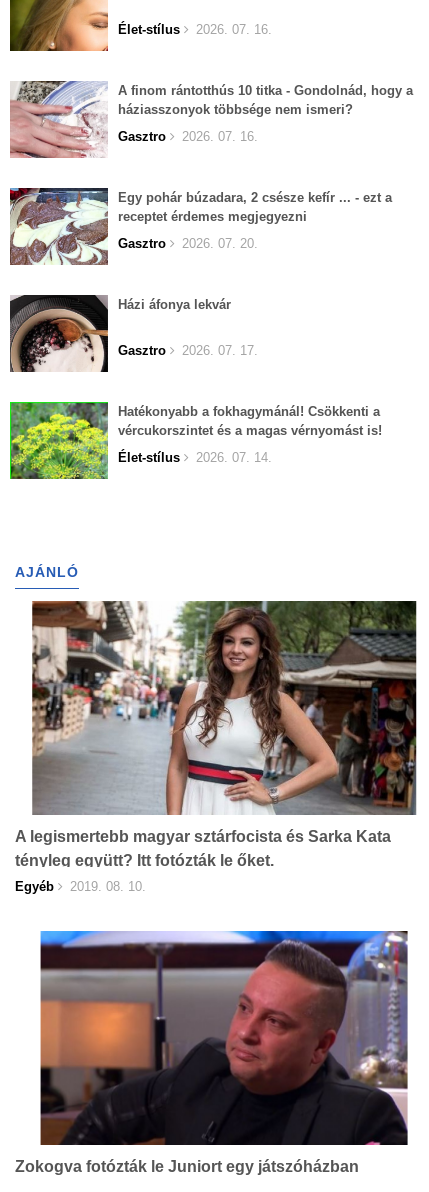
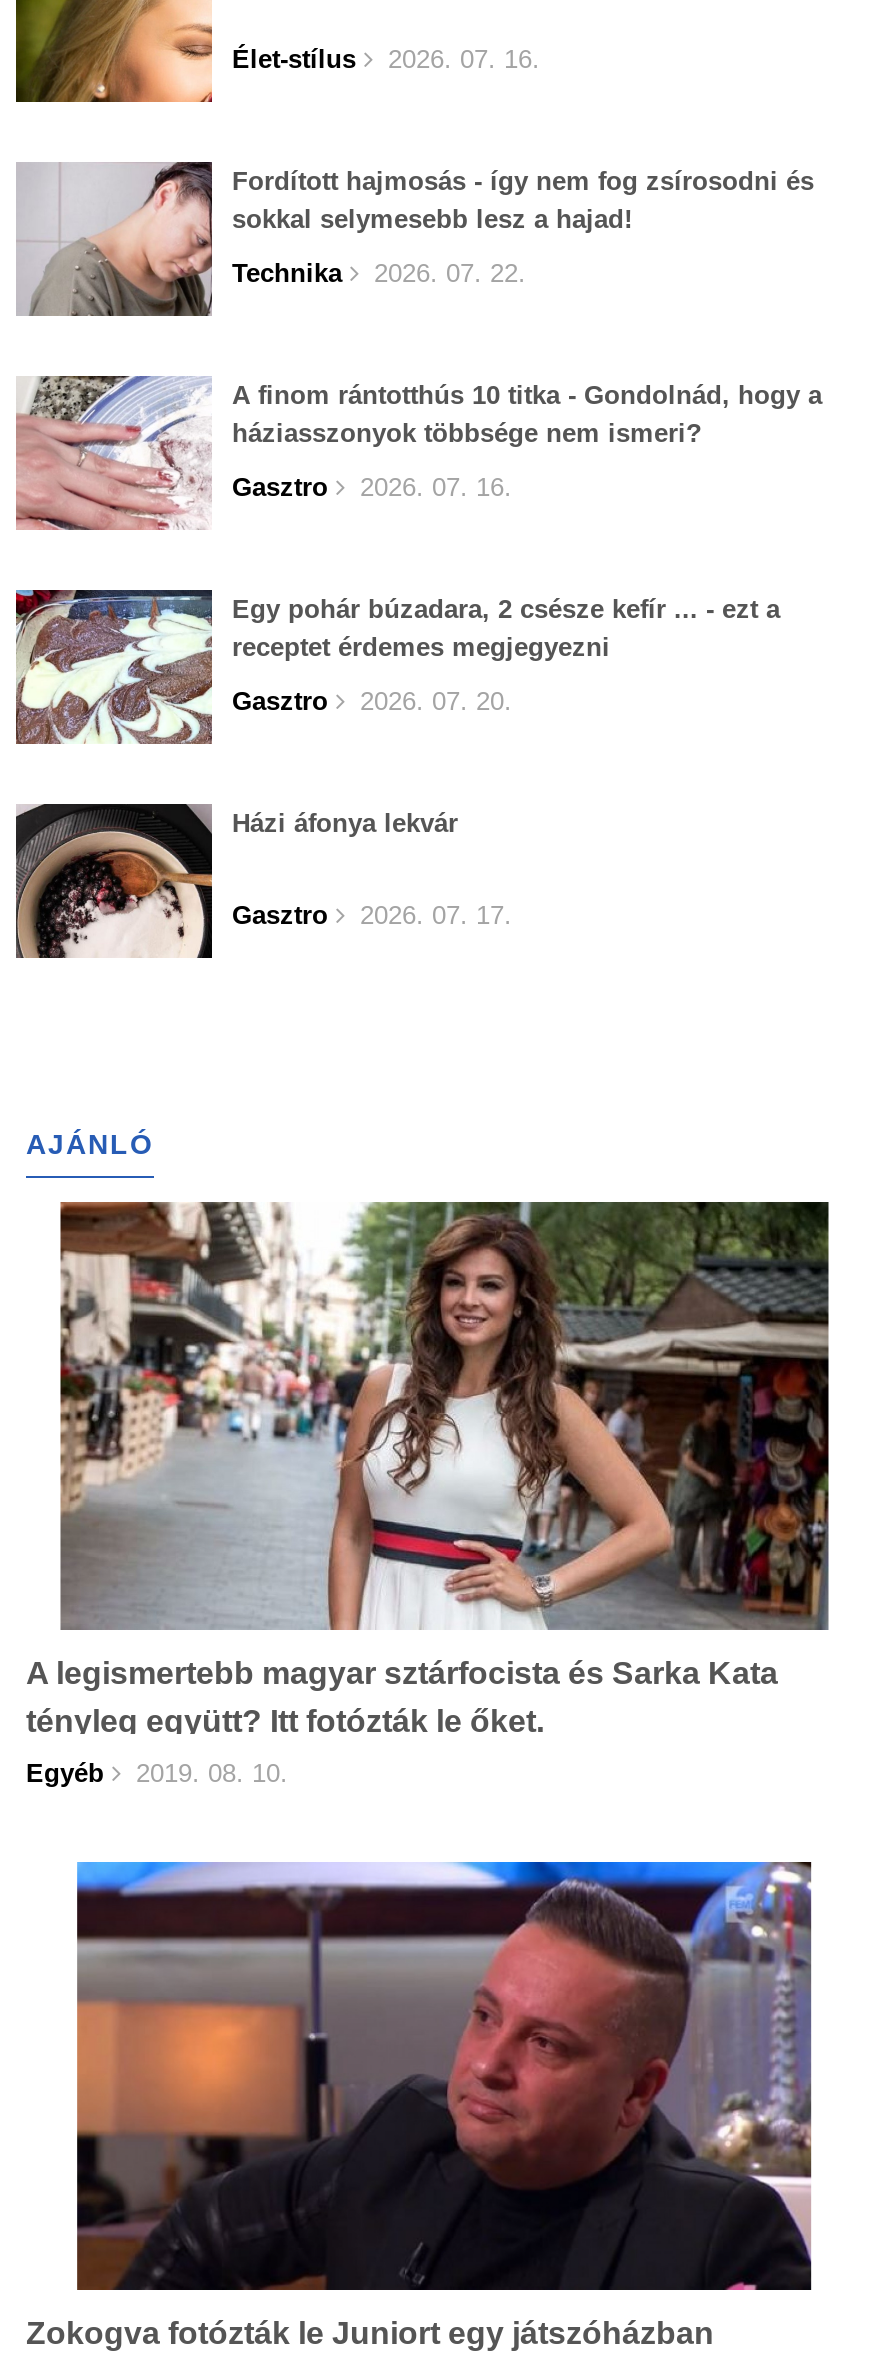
+ [image]
+ Fordított hajmosás - így nem fog zsírosodni és
+ sokkal selymesebb lesz a hajad!
+ Technika
+ 2026. 07. 22.

moved down: [image] | A finom rántotthús 10 titka - Gondolnád, hogy a | háziasszonyok többsége nem ismeri? | ... | Gasztro | 2026. 07. 17.

- [image]
- Hatékonyabb a fokhagymánál! Csökkenti a
- vércukorszintet és a magas vérnyomást is!
- Élet-stílus
- 2026. 07. 14.
